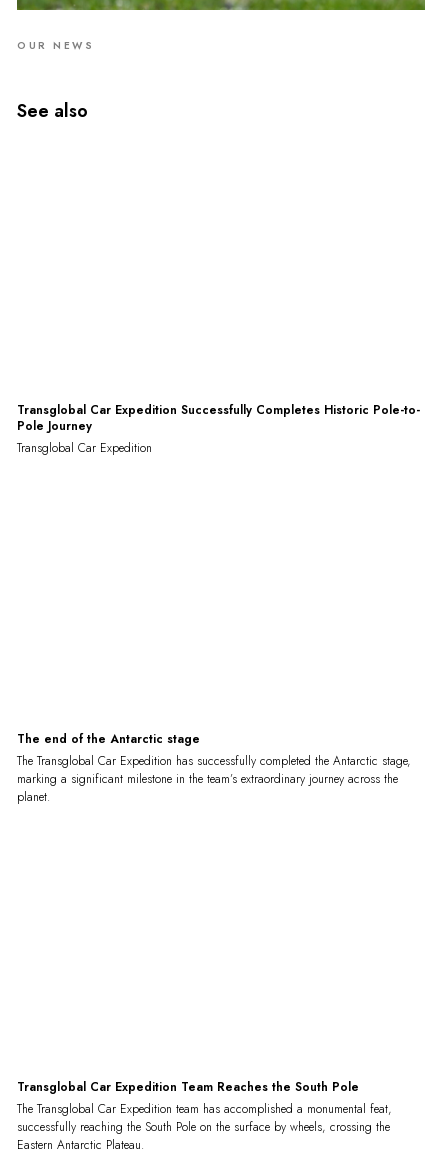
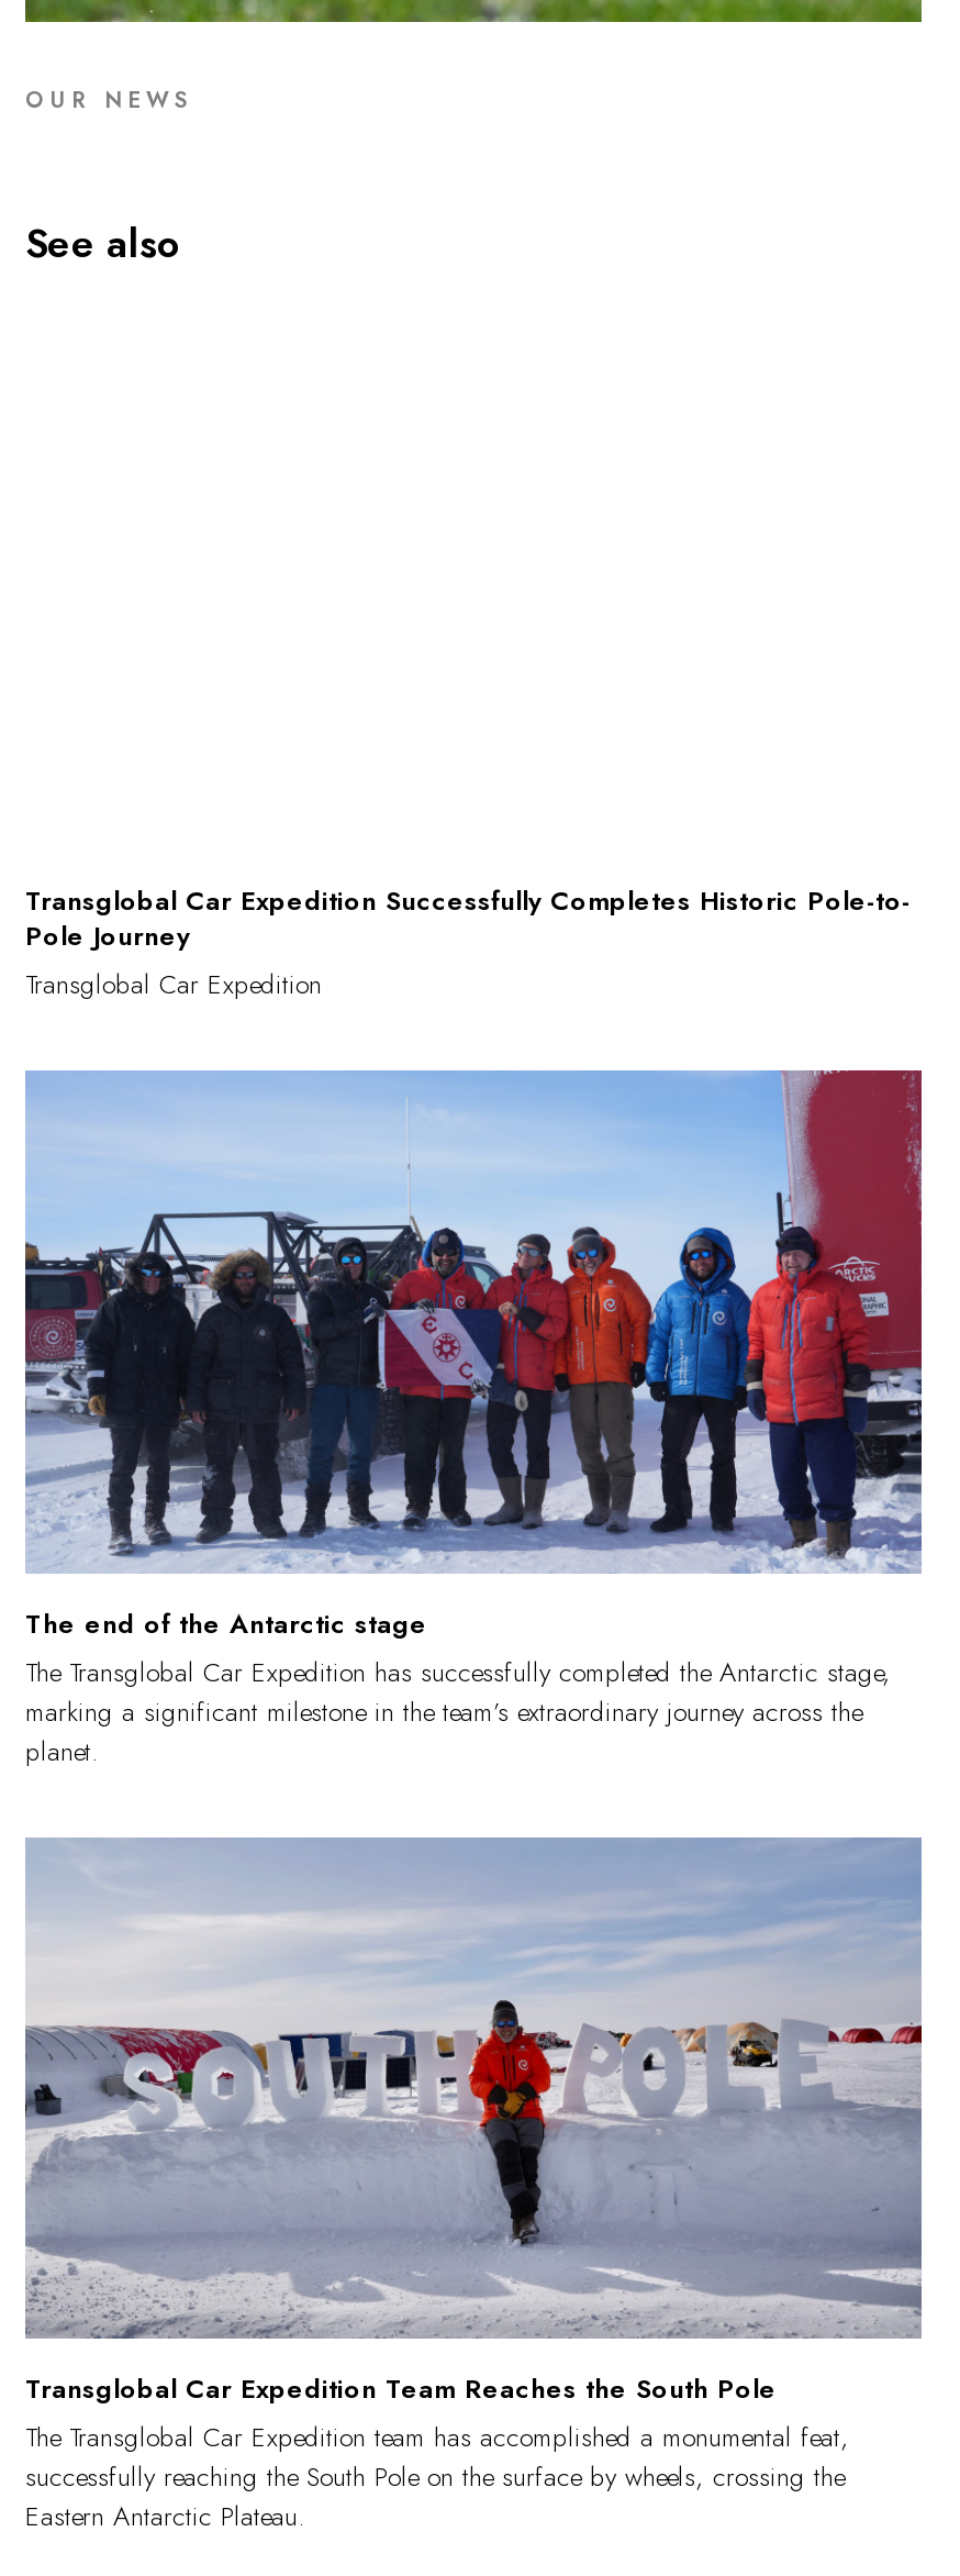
+ [image]

+ [image]
